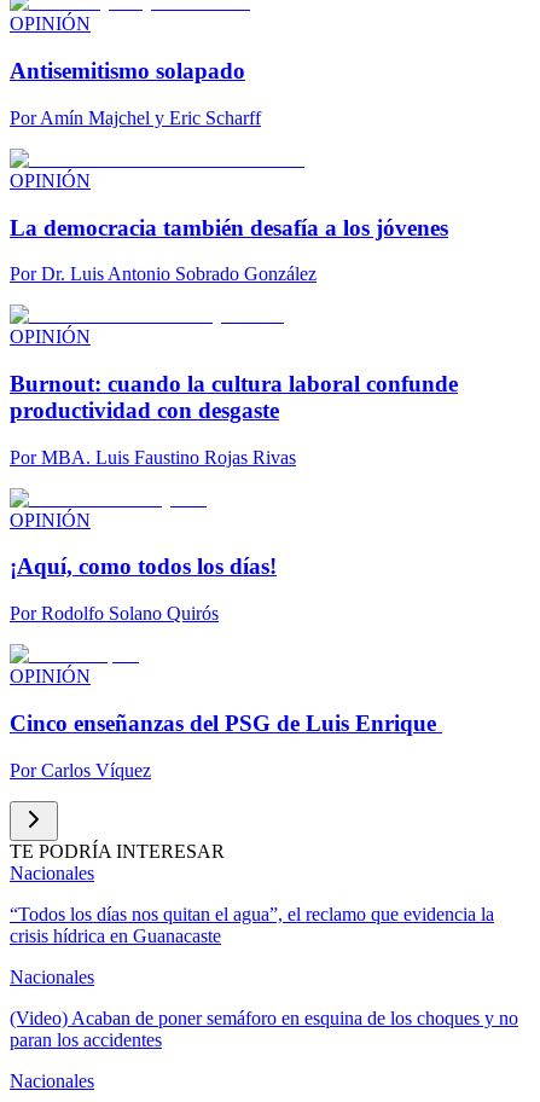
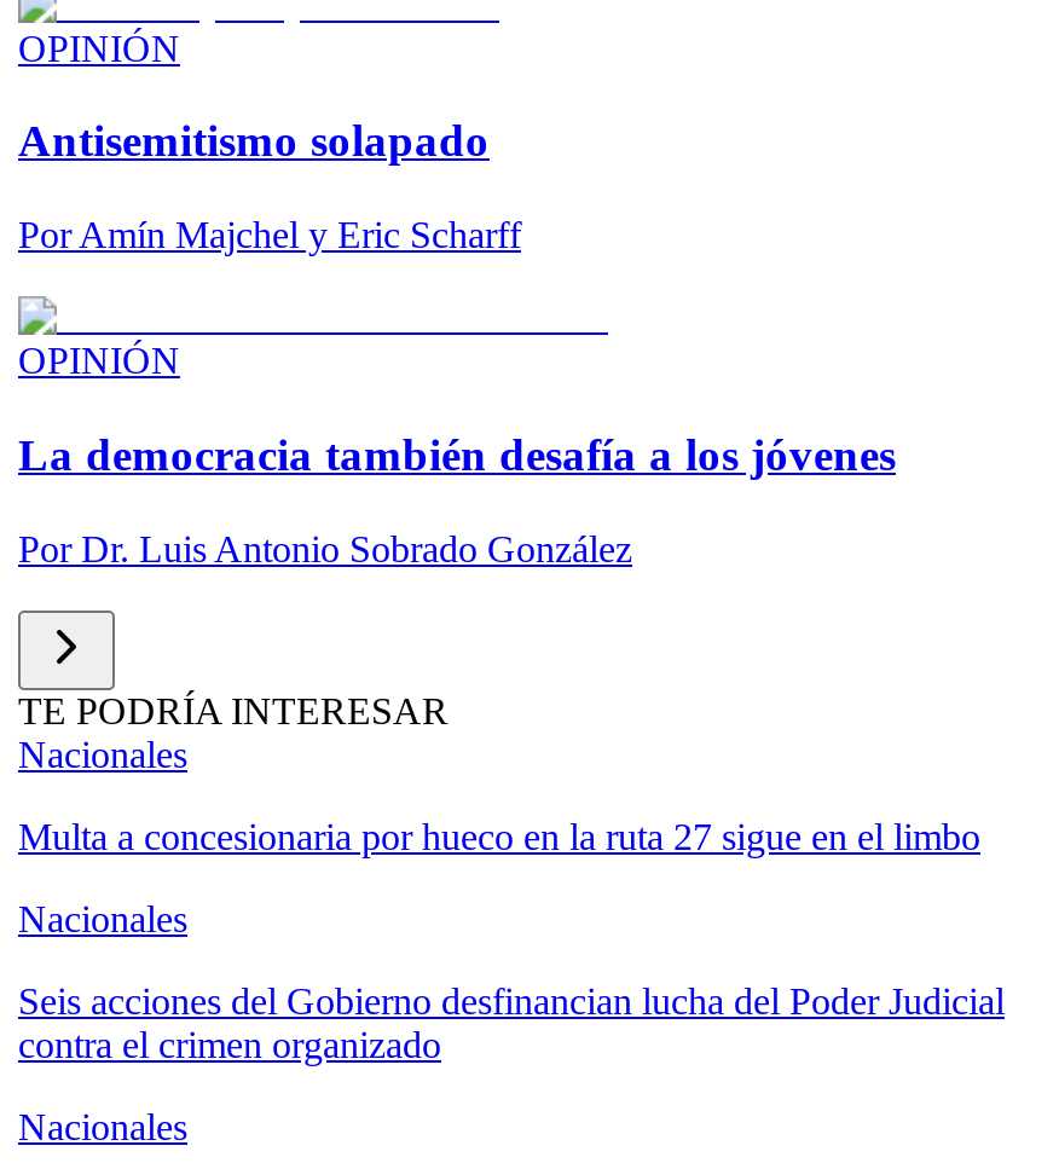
- OPINIÓN
- Burnout: cuando la cultura laboral confunde
- productividad con desgaste
- Por MBA. Luis Faustino Rojas Rivas
- OPINIÓN
- ¡Aquí, como todos los días!
- Por Rodolfo Solano Quirós
- OPINIÓN
- Cinco enseñanzas del PSG de Luis Enrique
- Por Carlos Víquez

- “Todos los días nos quitan el agua”, el reclamo que evidencia la
- crisis hídrica en Guanacaste
+ Multa a concesionaria por hueco en la ruta 27 sigue en el limbo

- (Video) Acaban de poner semáforo en esquina de los choques y no
- paran los accidentes
+ Seis acciones del Gobierno desfinancian lucha del Poder Judicial
+ contra el crimen organizado
